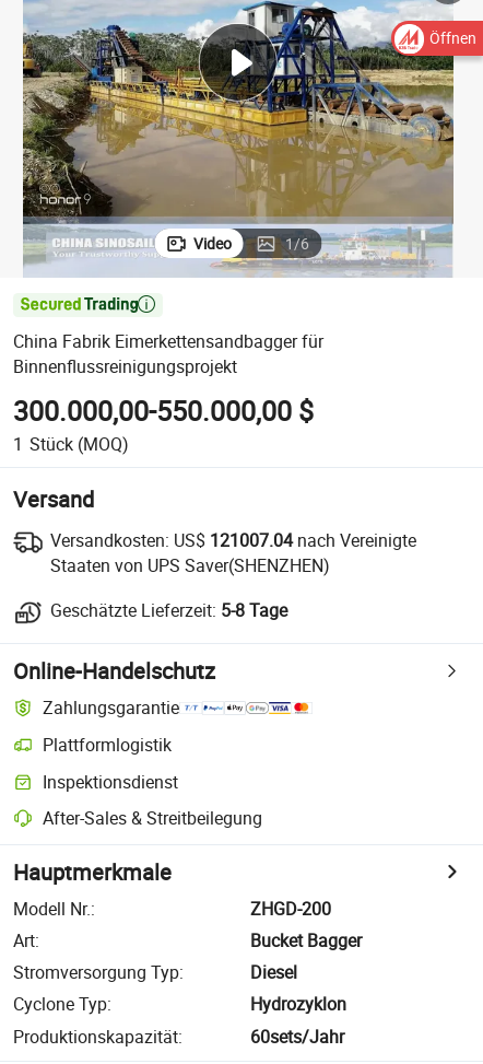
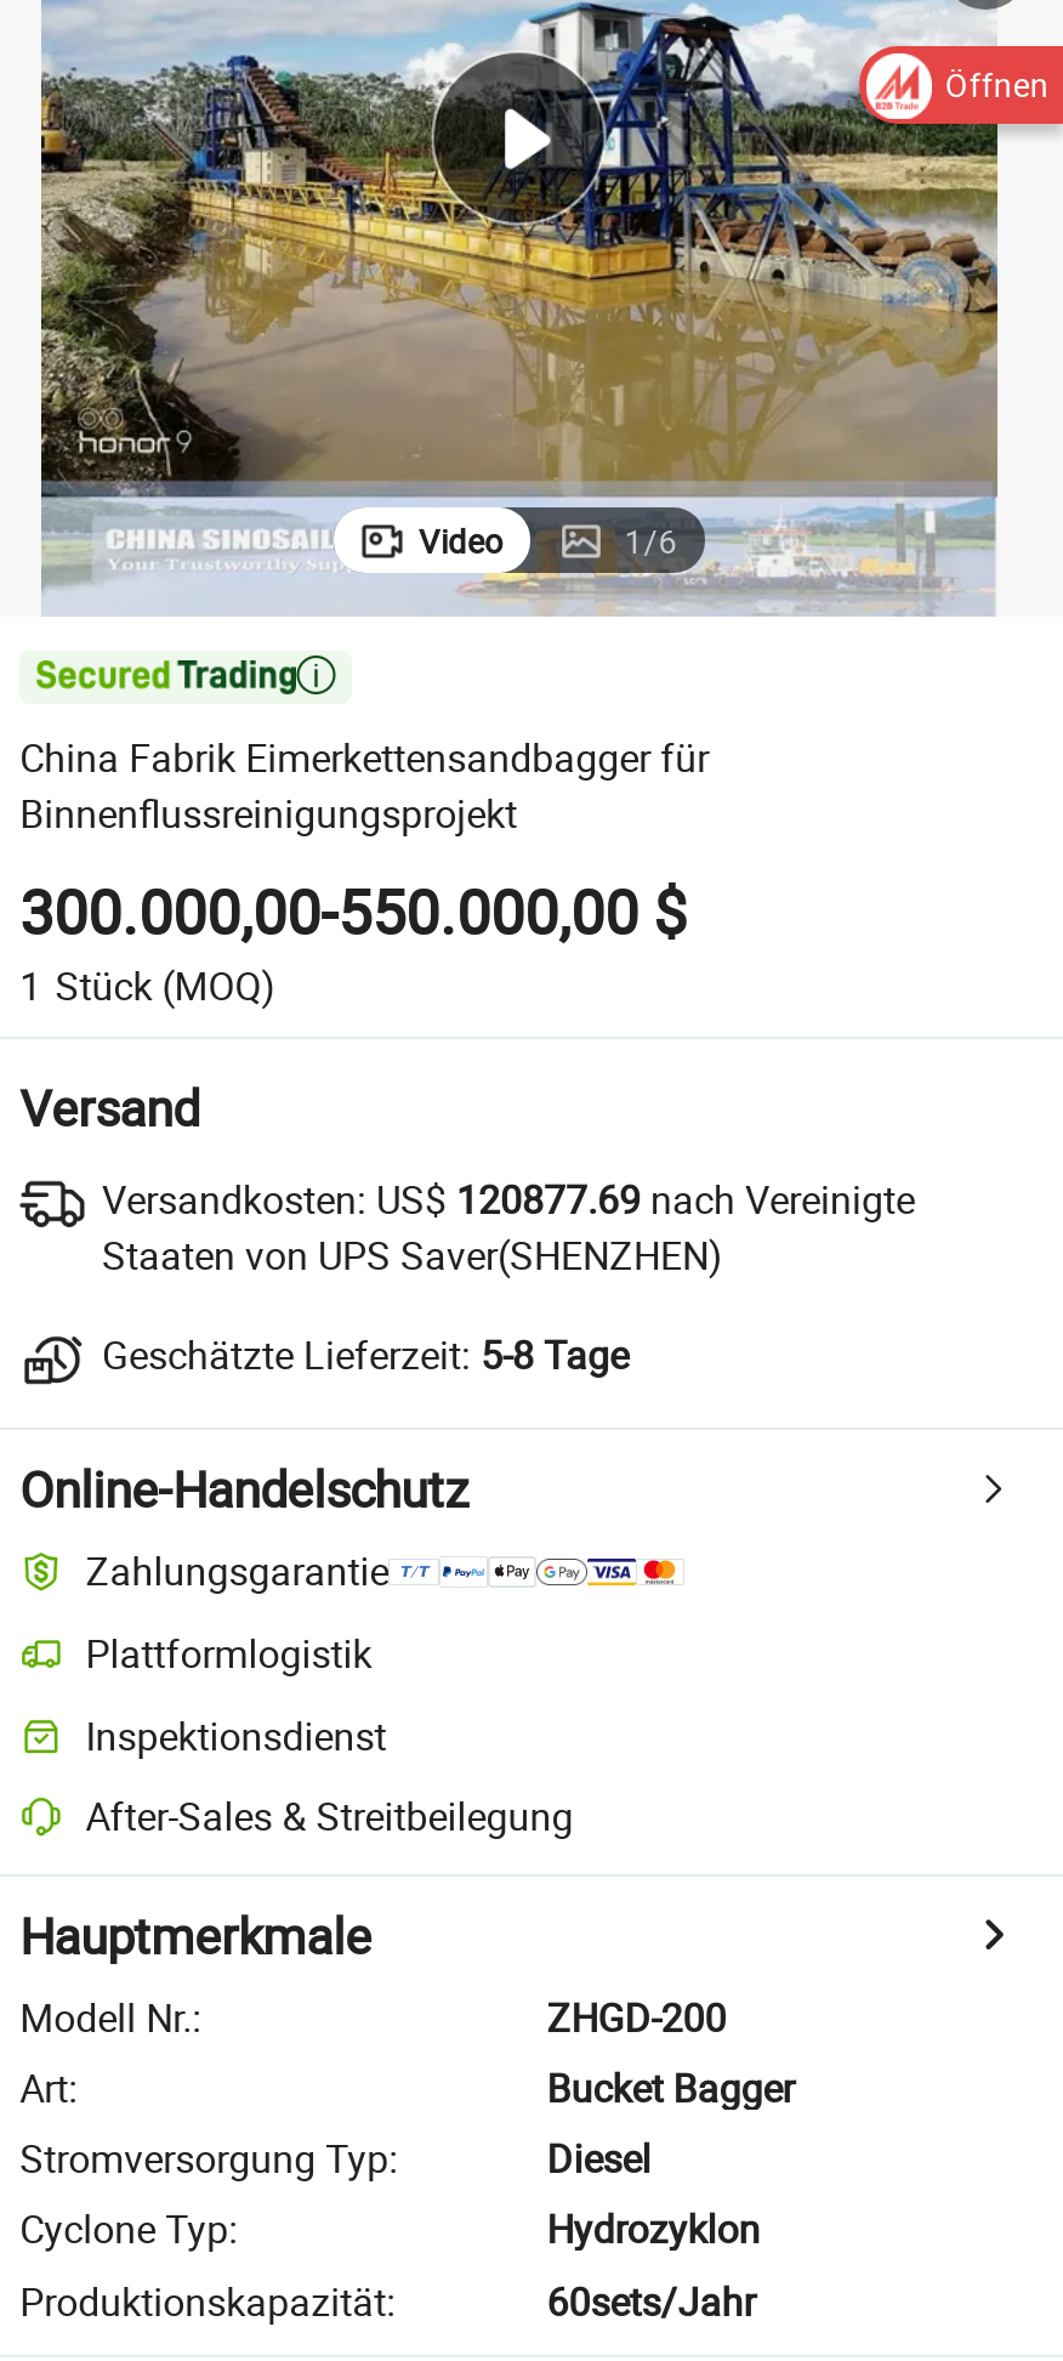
- Versandkosten: US$121007.04 nach Vereinigte
+ Versandkosten: US$120877.69 nach Vereinigte
